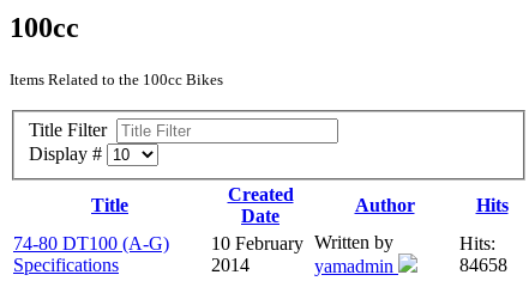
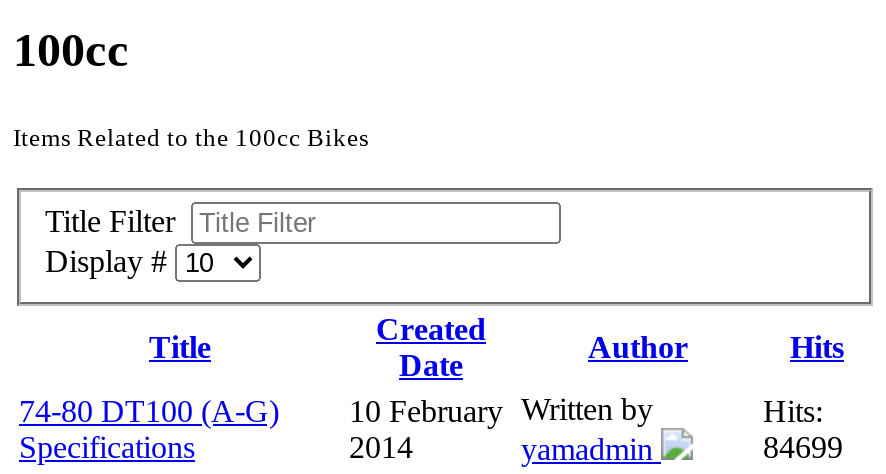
- 84658
+ 84699
